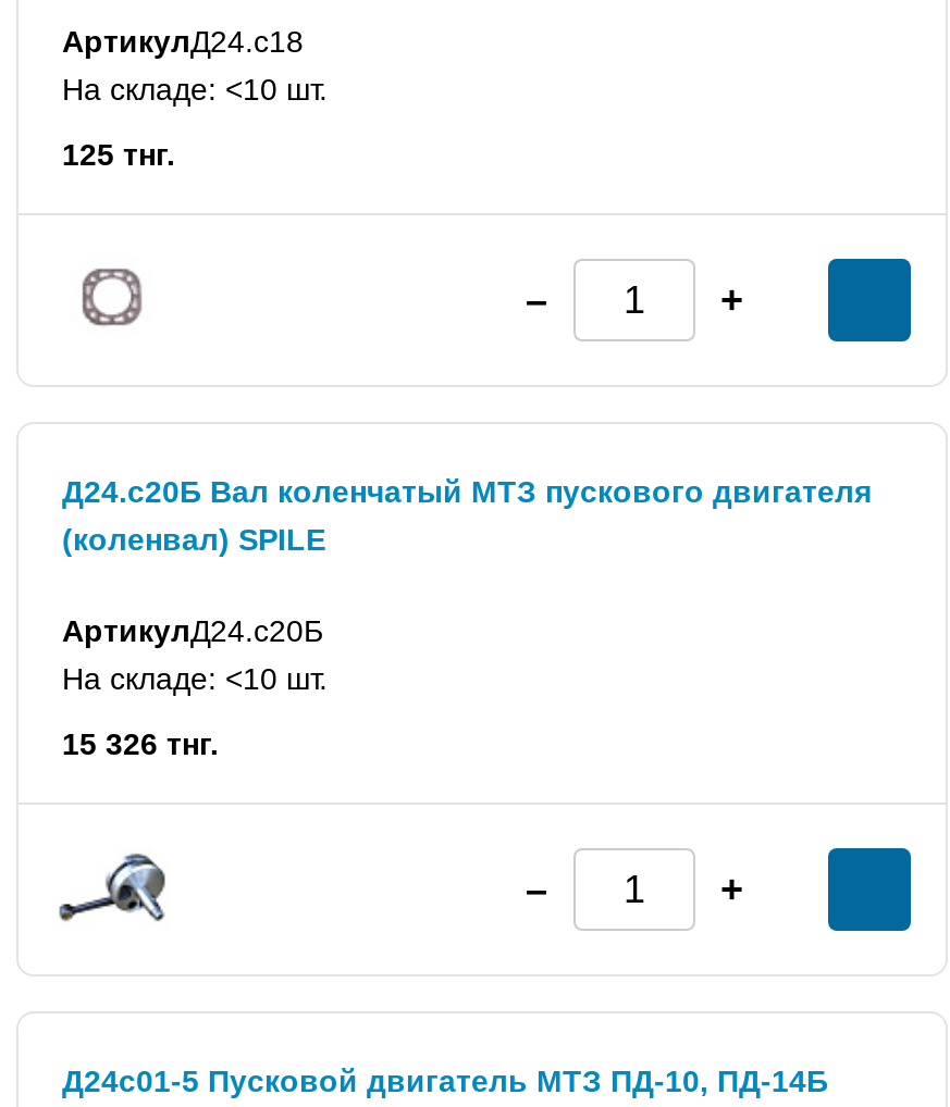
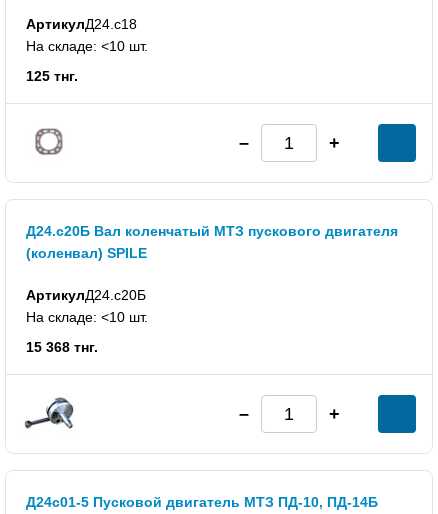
- 15 326 тнг.
+ 15 368 тнг.
